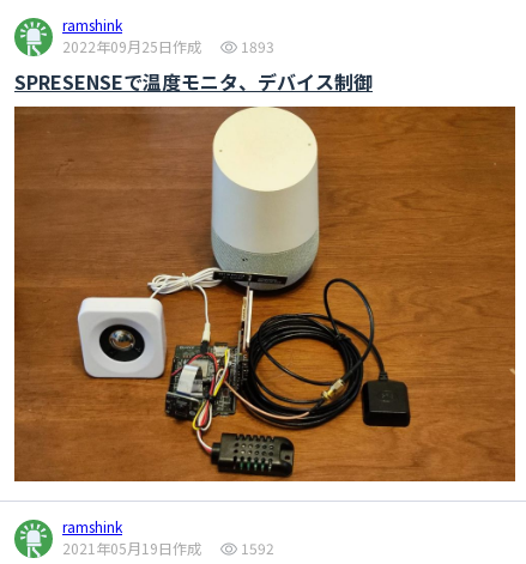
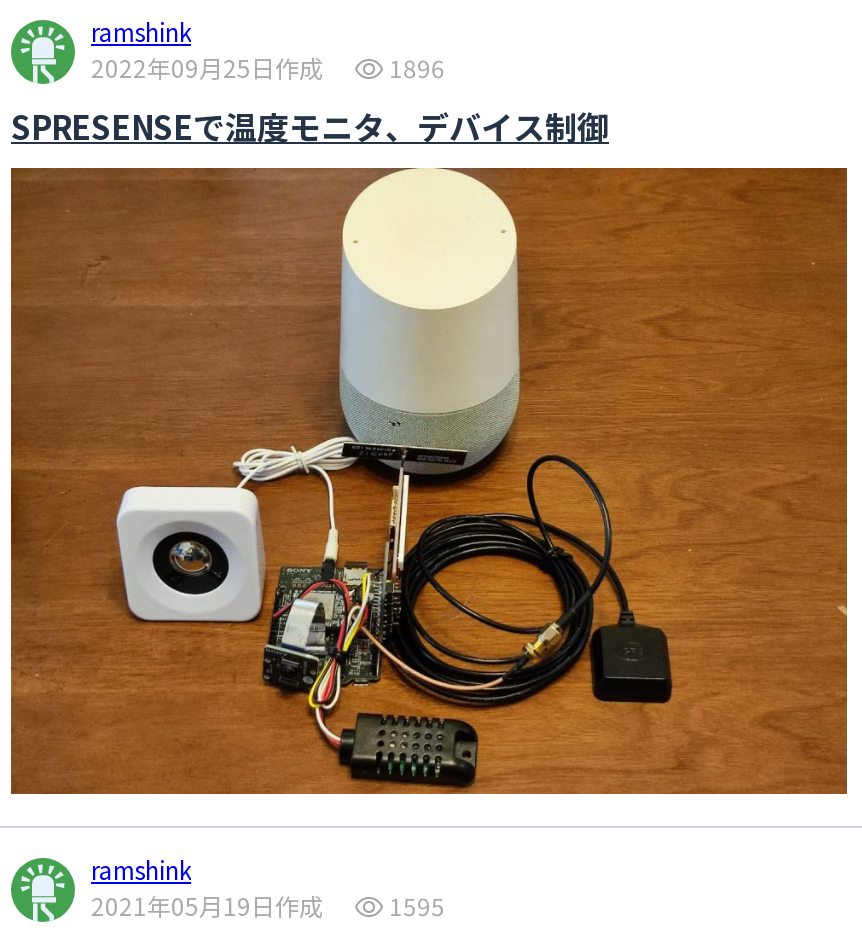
- 2022年09月25日作成 1893
+ 2022年09月25日作成 1896

- 2021年05月19日作成 1592
+ 2021年05月19日作成 1595
